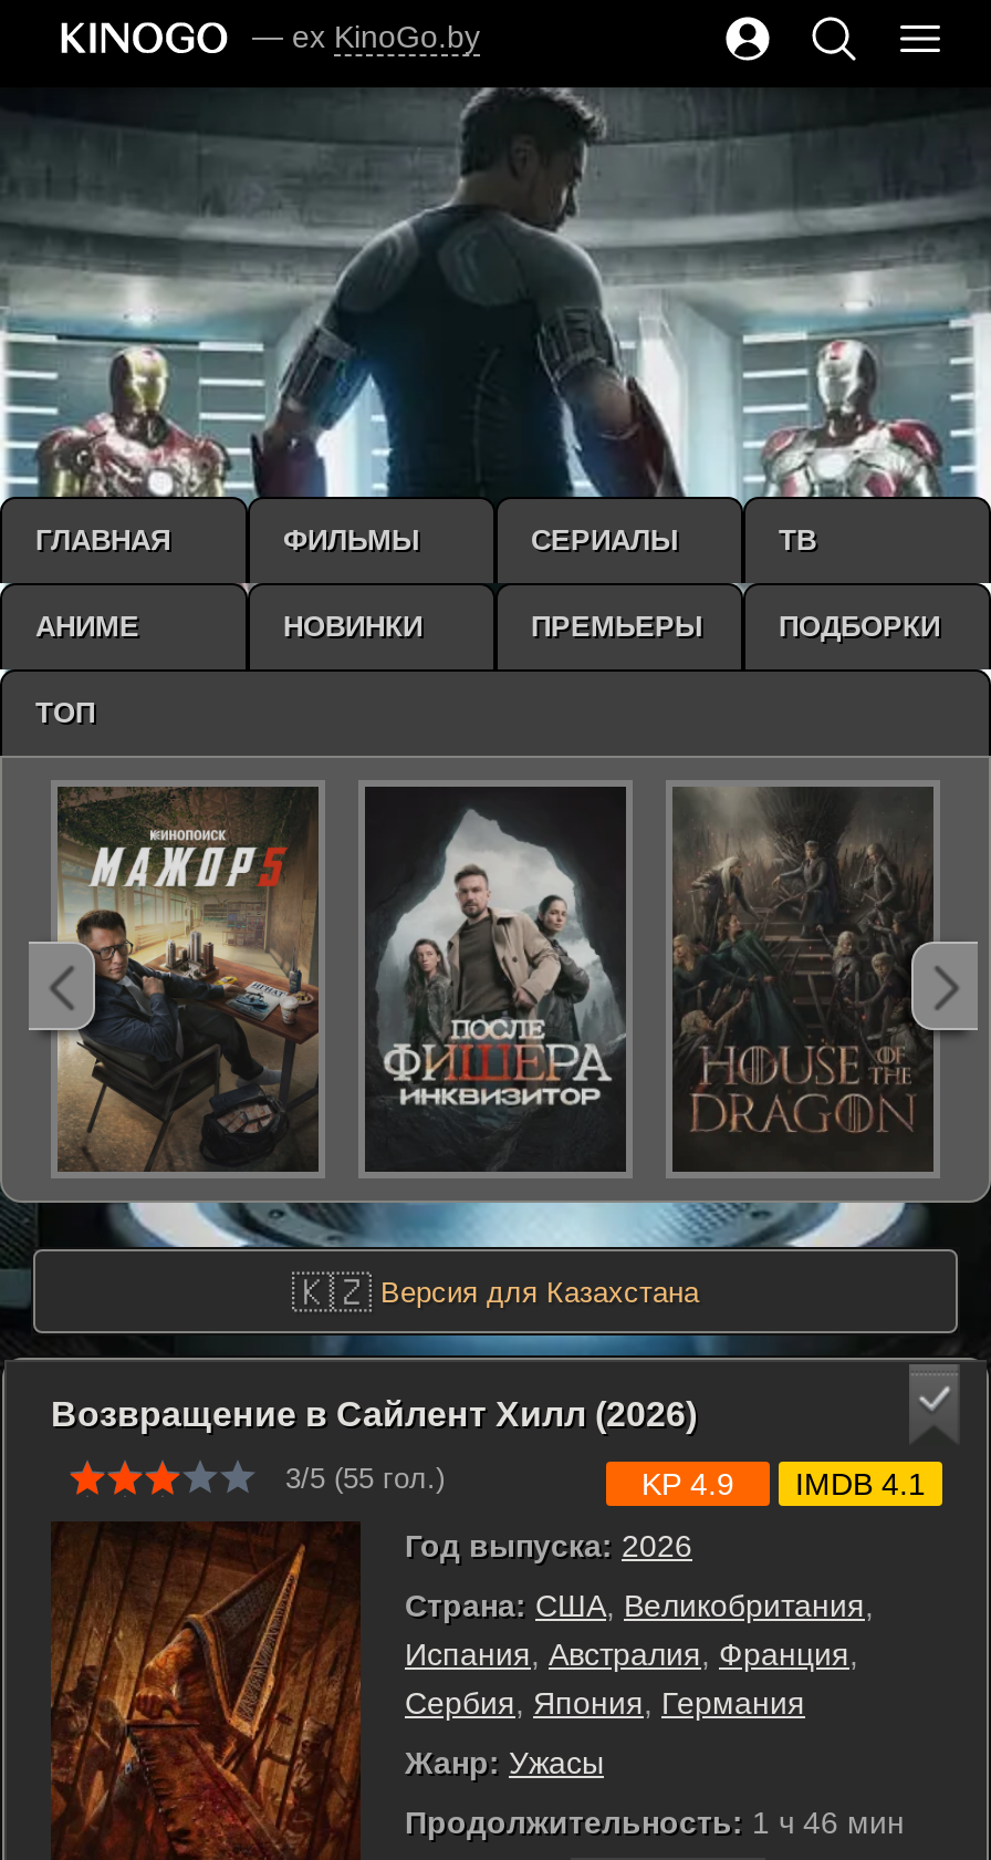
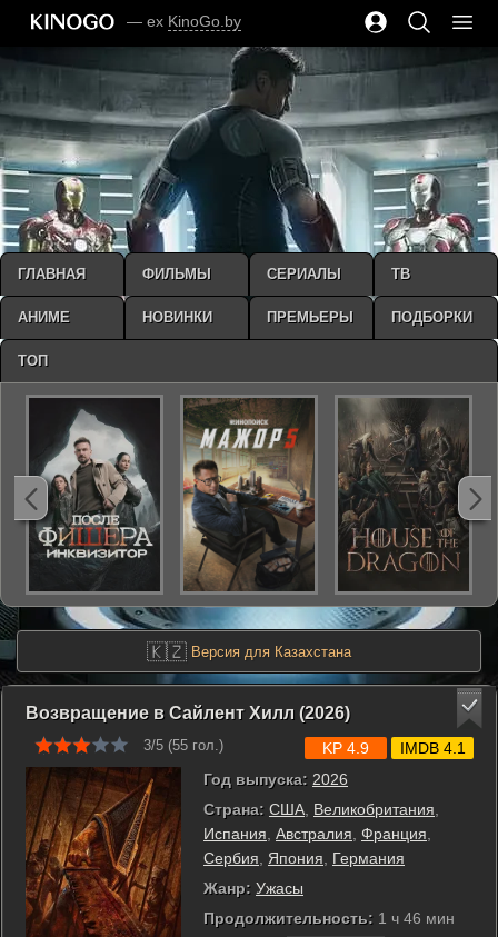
- [image]
+ [image]

- [image]
+ [image]
